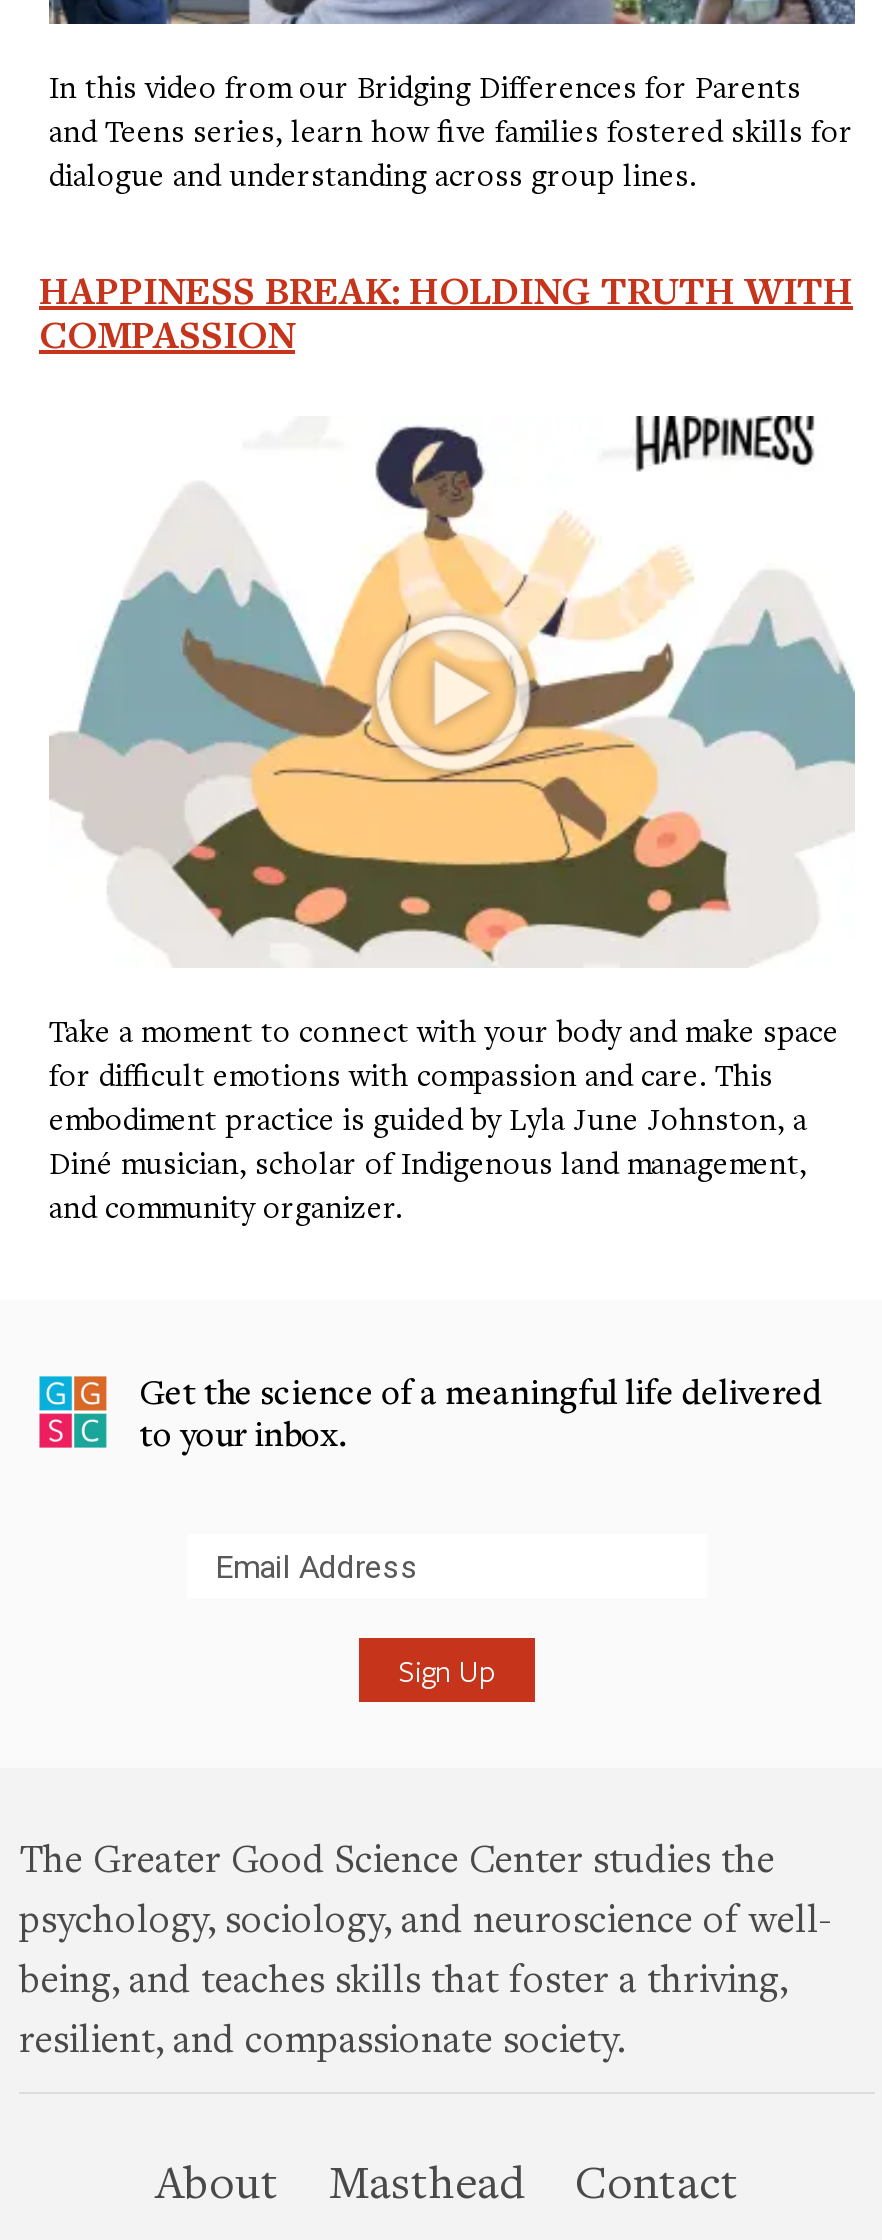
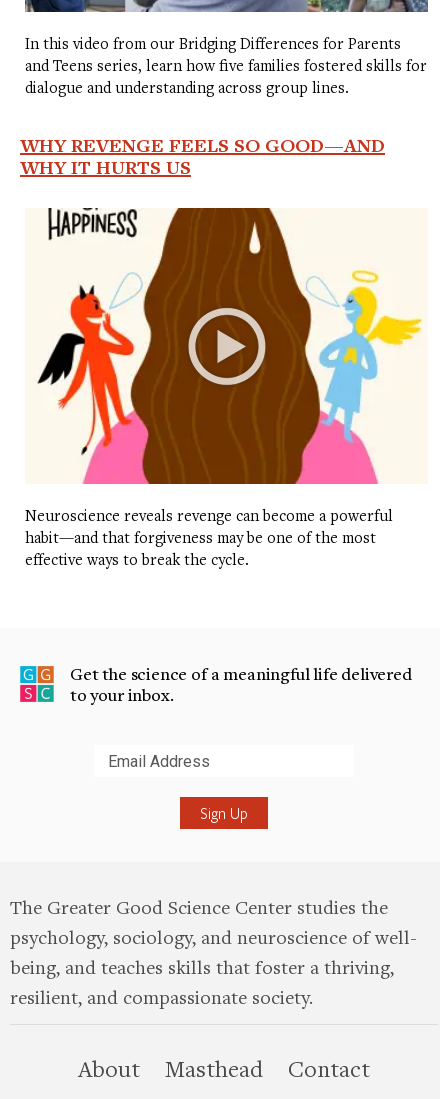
- HAPPINESS BREAK: HOLDING TRUTH WITH
- COMPASSION
+ WHY REVENGE FEELS SO GOOD—AND
+ WHY IT HURTS US

- [image]
- Take a moment to connect with your body and make space
- for difficult emotions with compassion and care. This
- embodiment practice is guided by Lyla June Johnston, a
- Diné musician, scholar of Indigenous land management,
- and community organizer.
+ [image]
+ Neuroscience reveals revenge can become a powerful
+ habit—and that forgiveness may be one of the most
+ effective ways to break the cycle.
